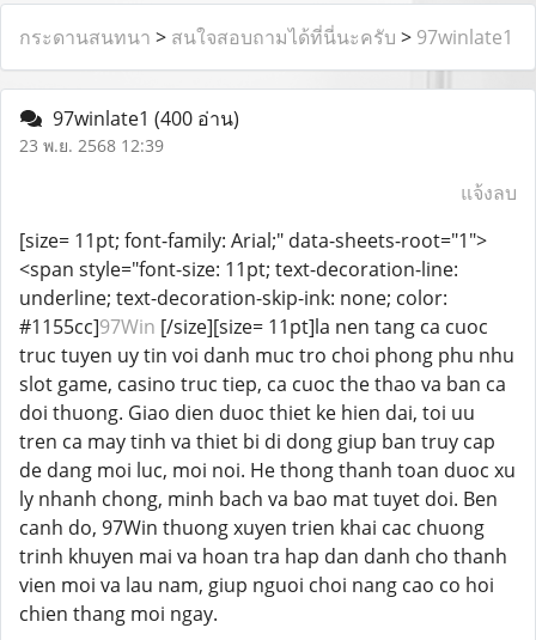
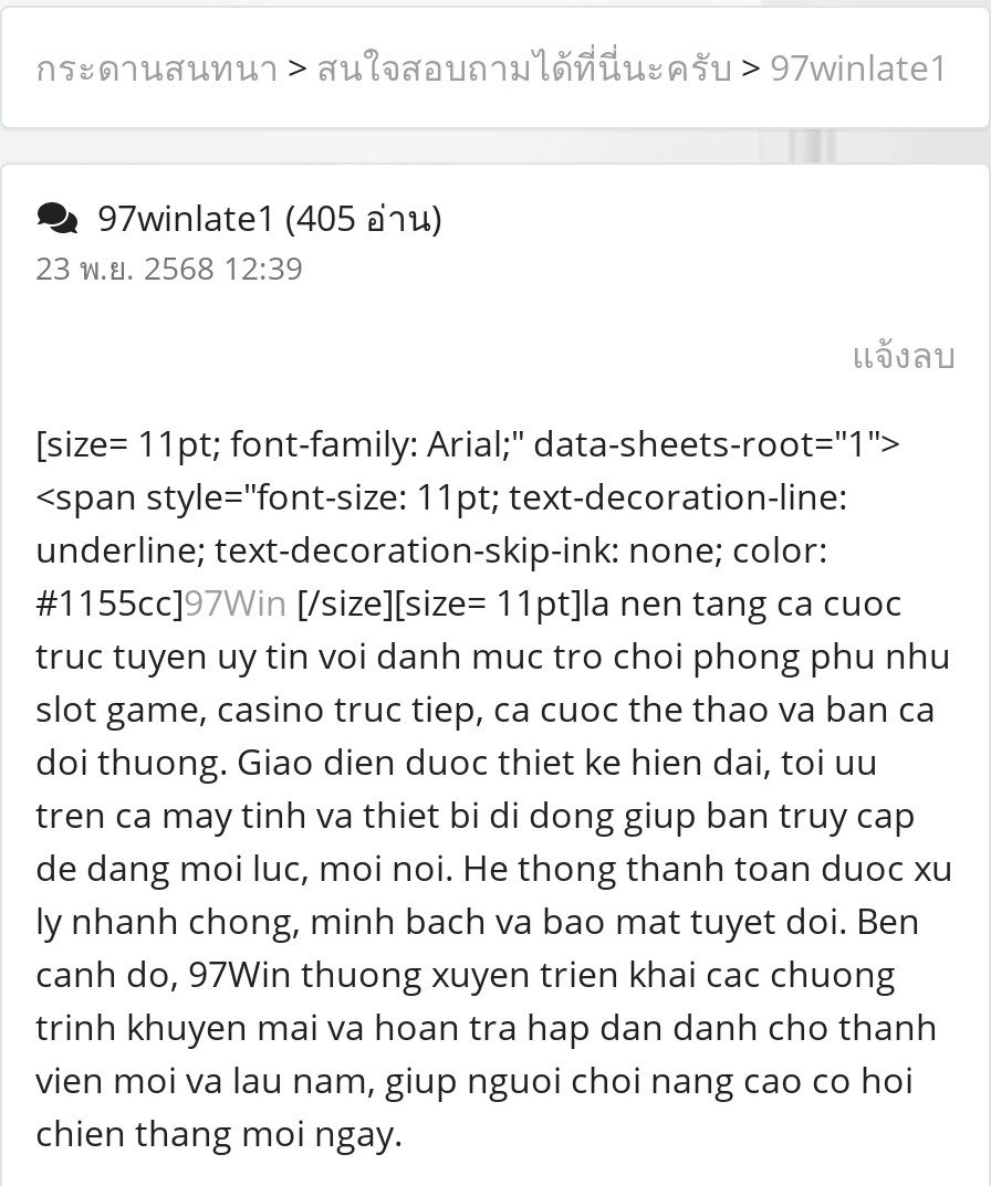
- 97winlate1 (400 อ่าน)
+ 97winlate1 (405 อ่าน)
